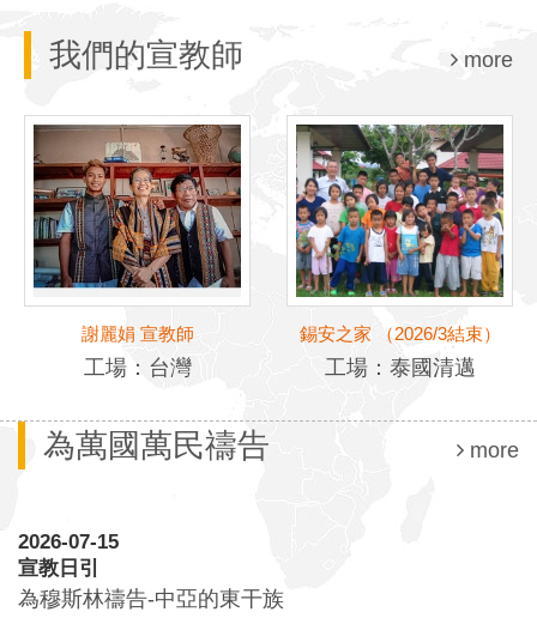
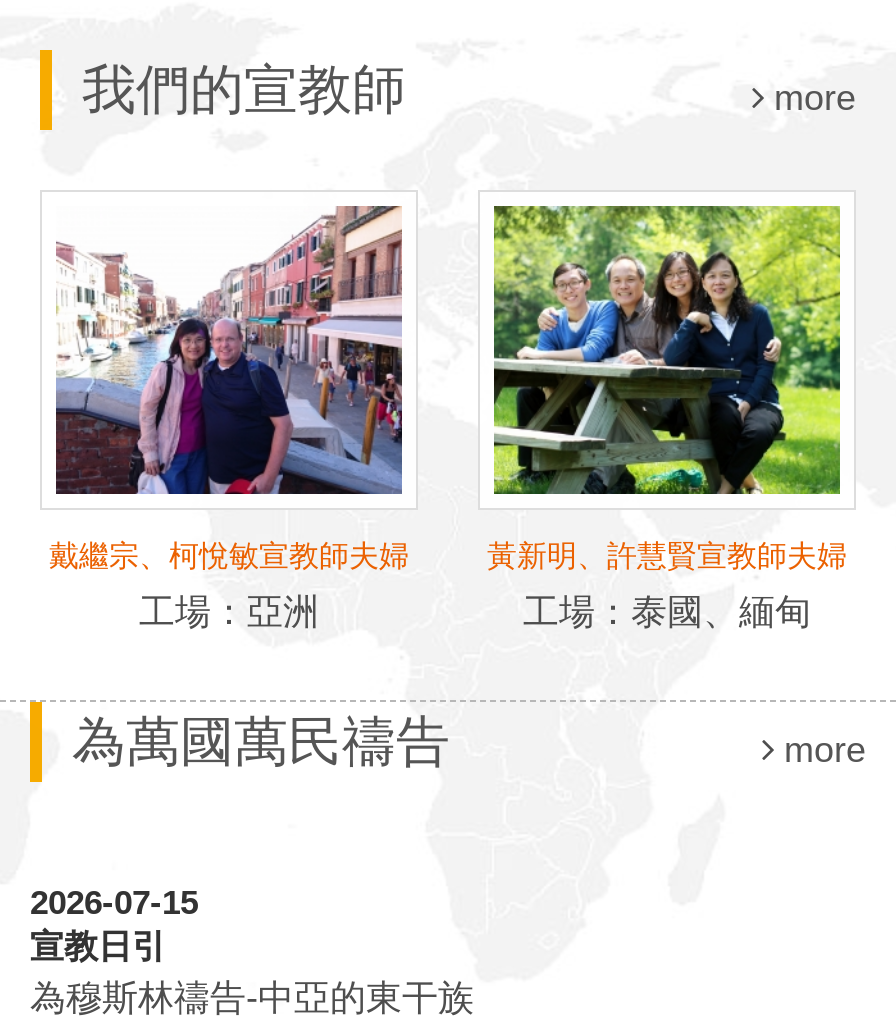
- [image]
- 謝麗娟 宣教師
+ [image]
+ 戴繼宗、柯悅敏宣教師夫婦

- [image]
- 錫安之家 （2026/3結束）
+ [image]
+ 黃新明、許慧賢宣教師夫婦

- 工場：台灣
+ 工場：亞洲

- 工場：泰國清邁
+ 工場：泰國、緬甸
